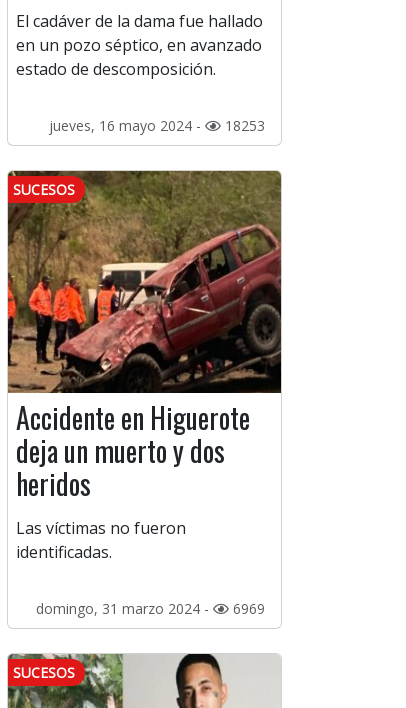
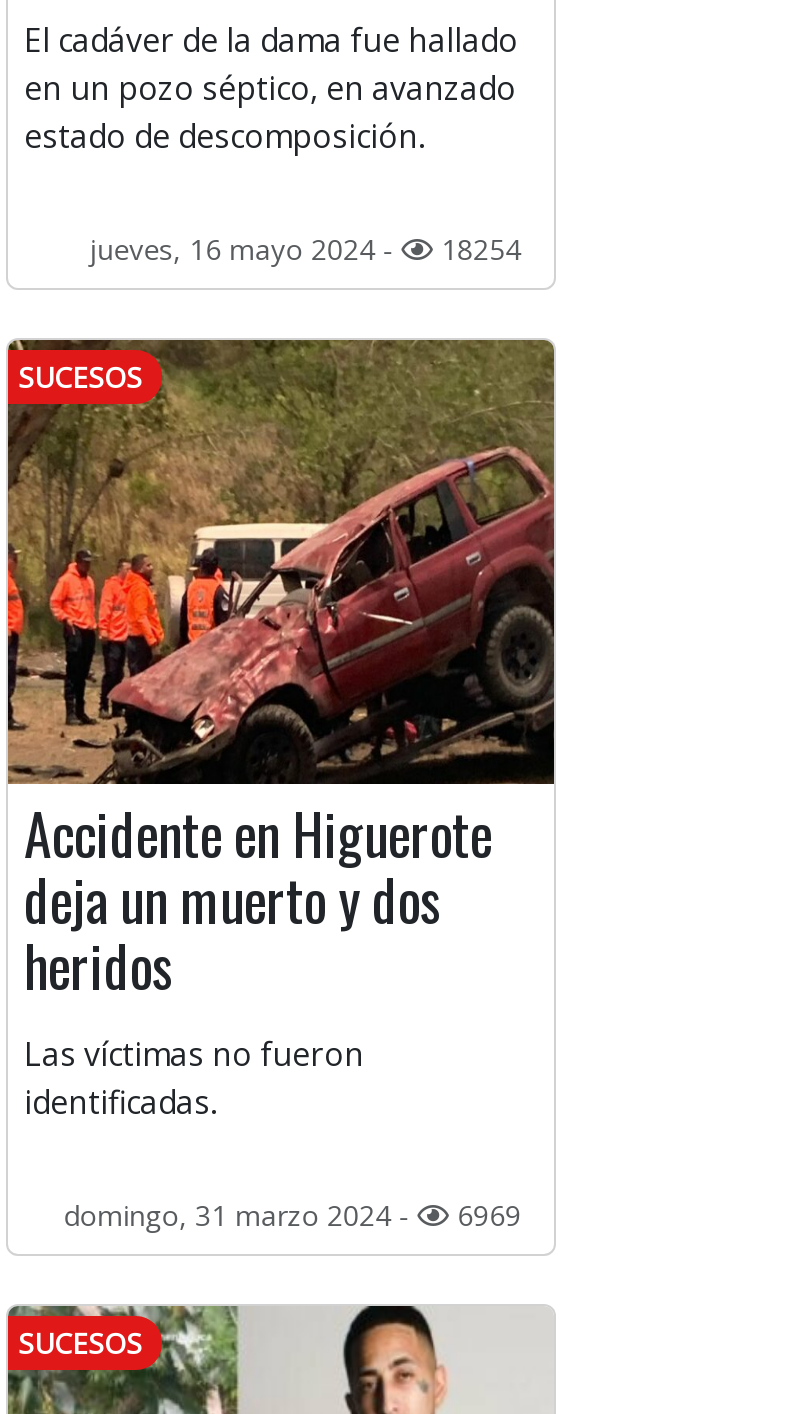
- jueves, 16 mayo 2024 - 18253
+ jueves, 16 mayo 2024 - 18254
